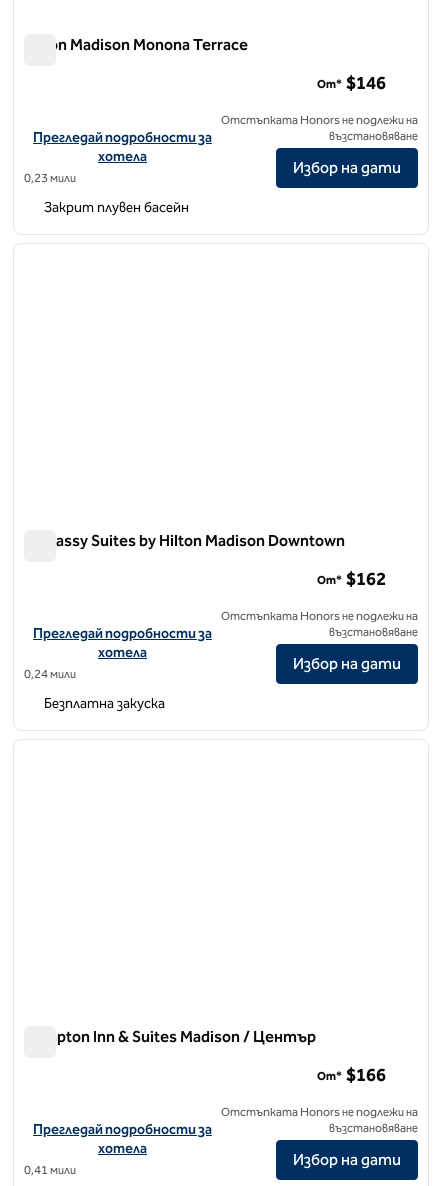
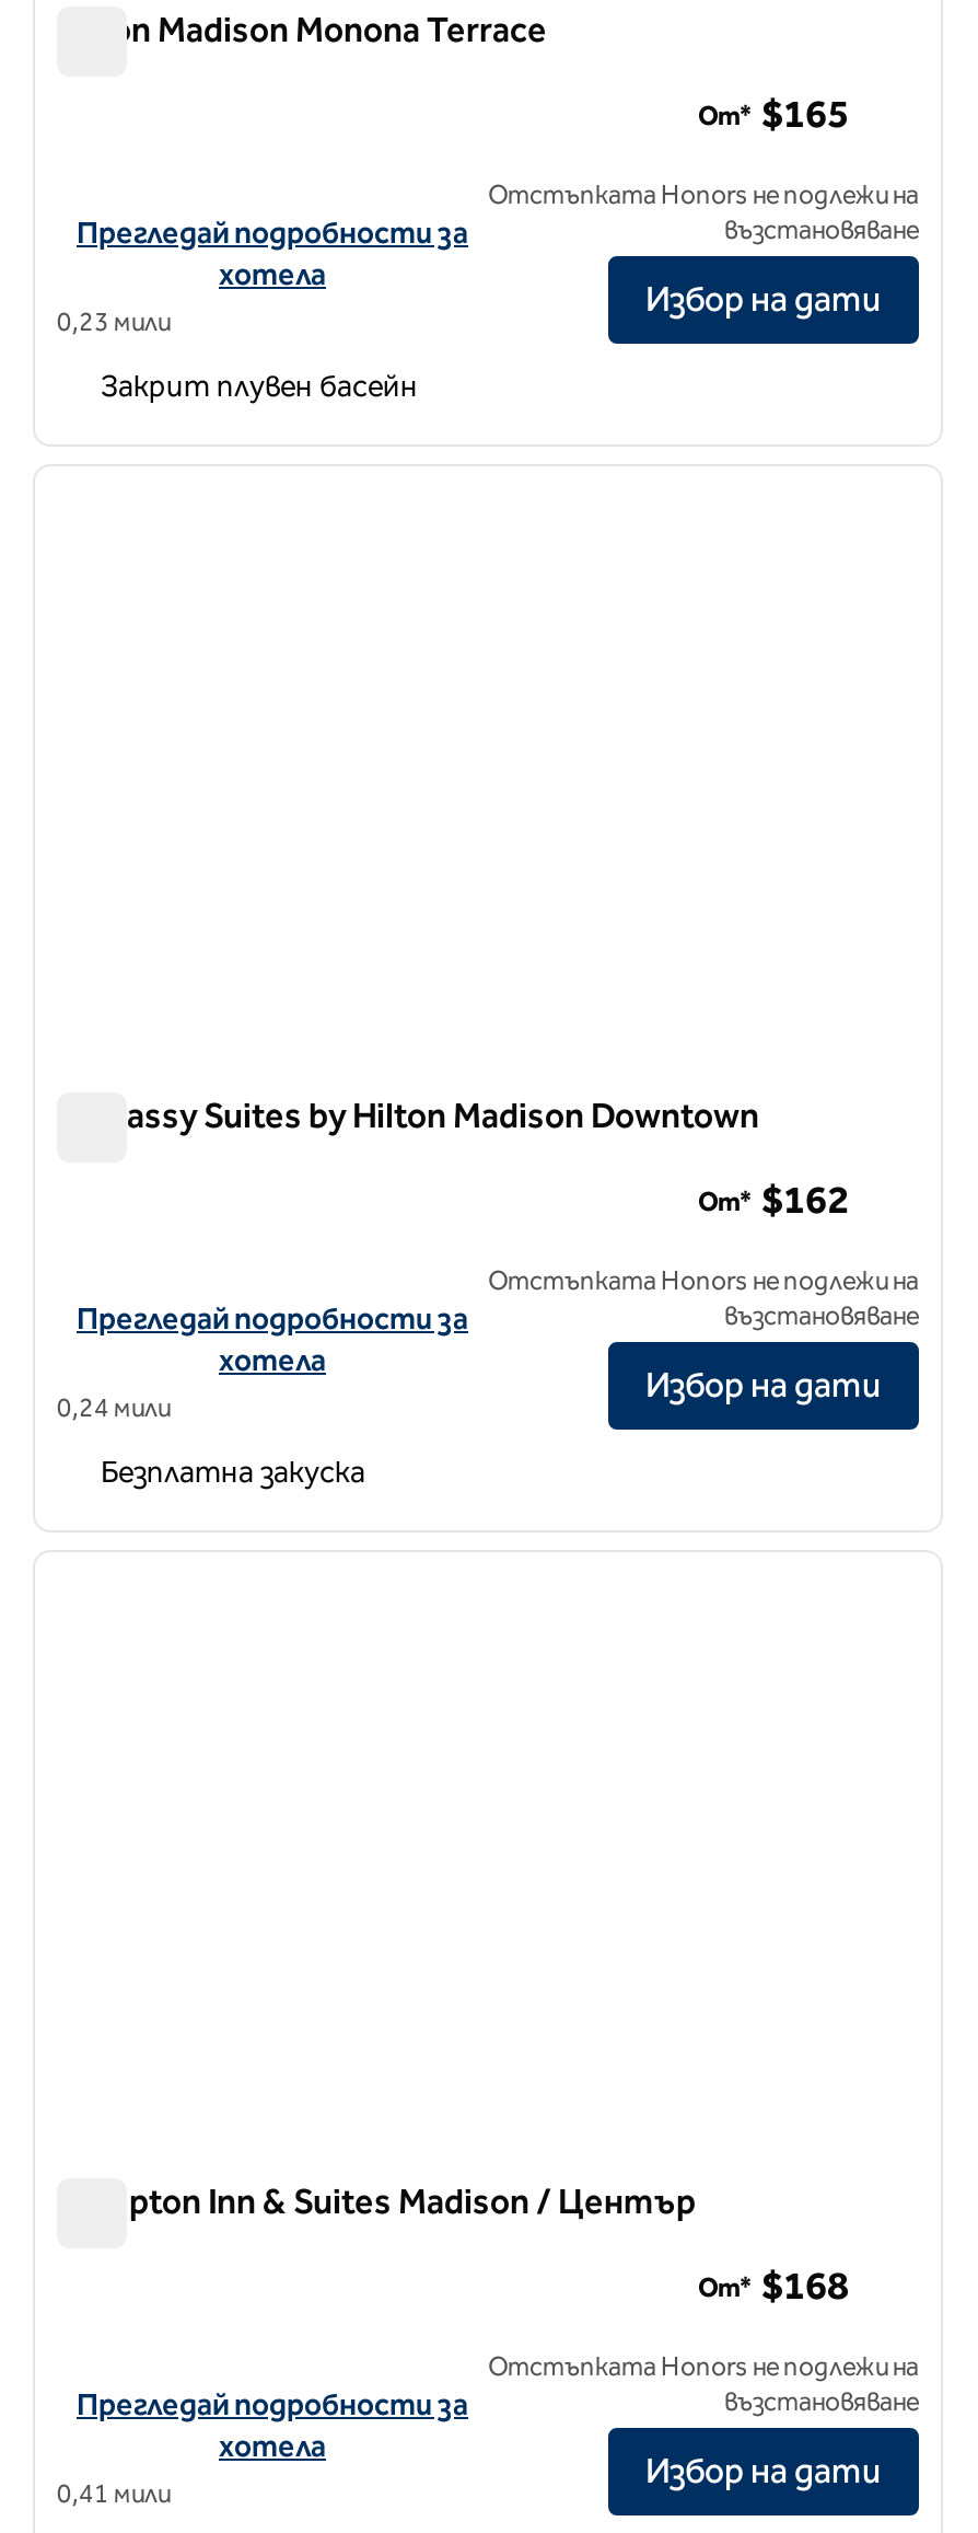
- От* $146
+ От* $165

- От* $166
+ От* $168
